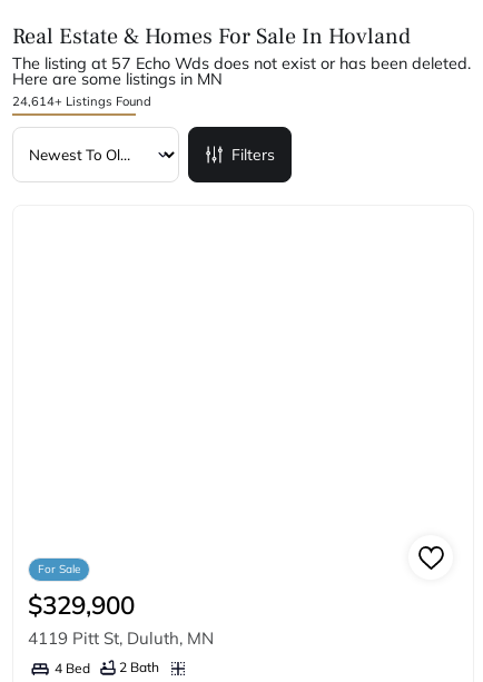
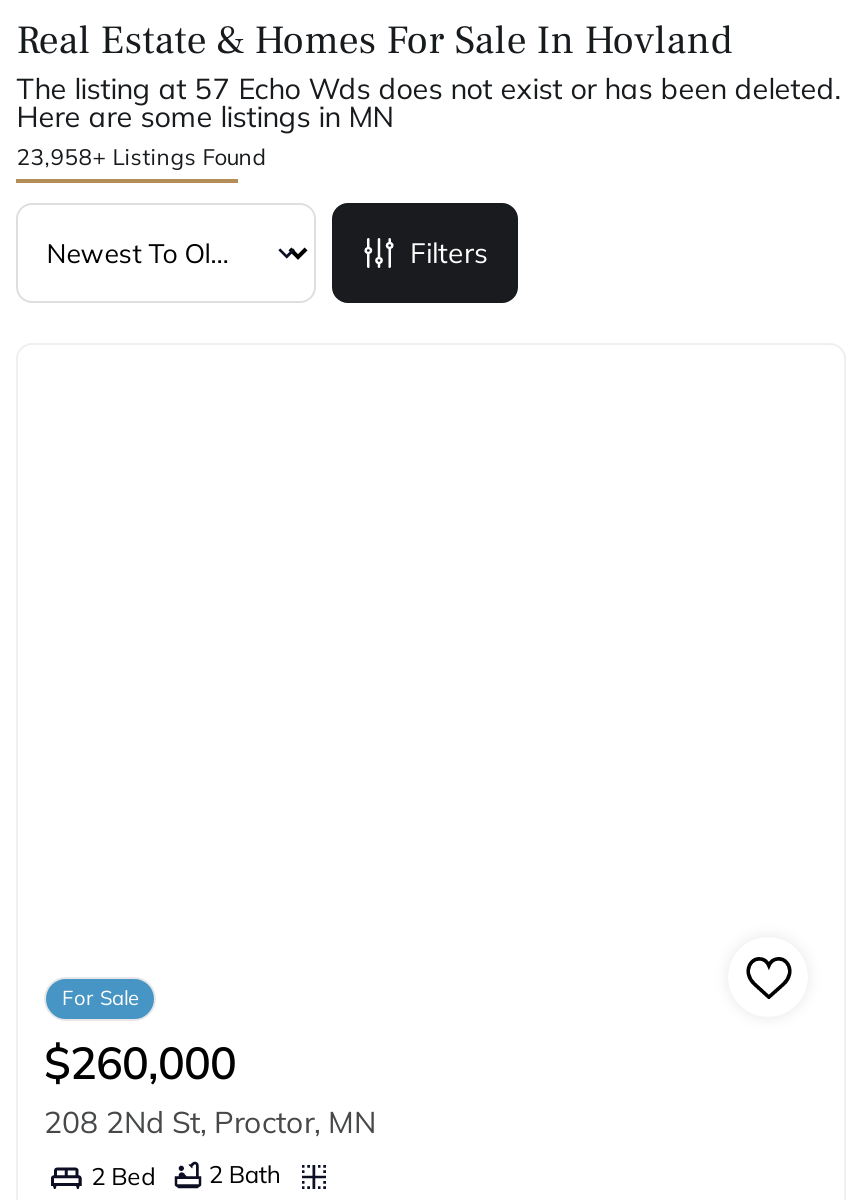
- 24,614+ Listings Found
+ 23,958+ Listings Found

- $329,900
+ $260,000

- 4119 Pitt St, Duluth, MN
+ 208 2Nd St, Proctor, MN

- 4 Bed 2 Bath
+ 2 Bed 2 Bath
